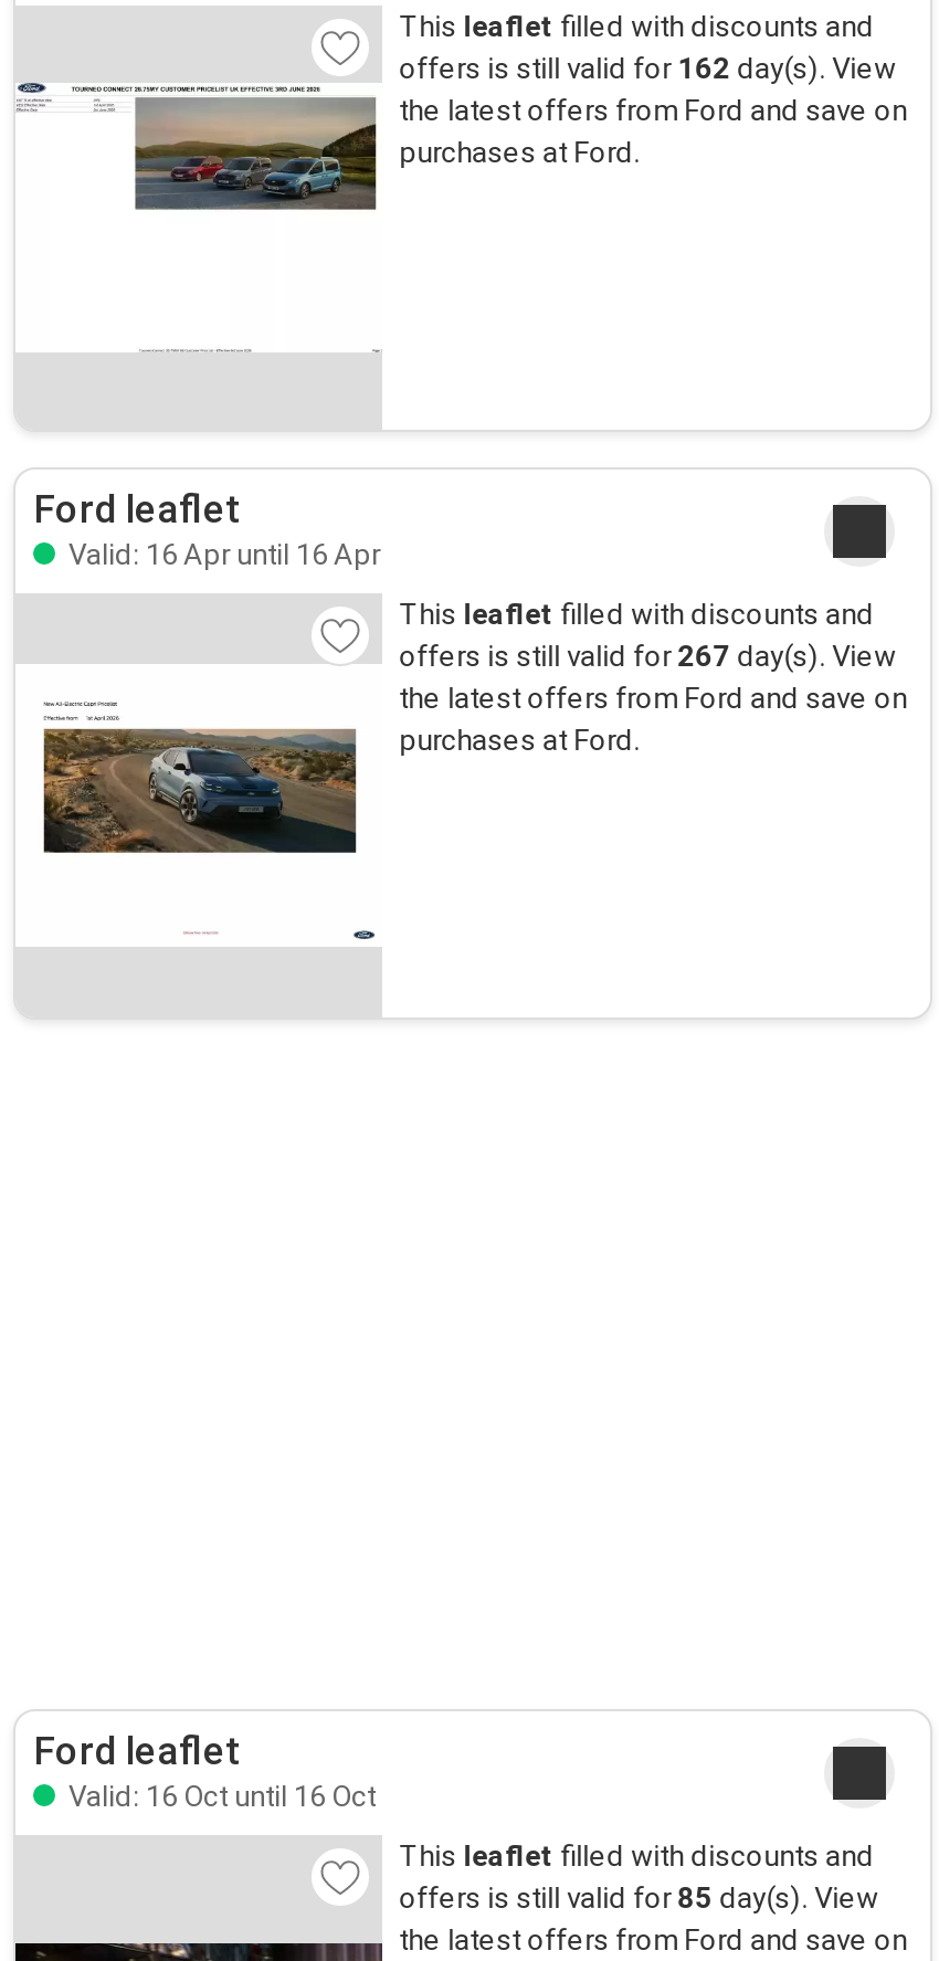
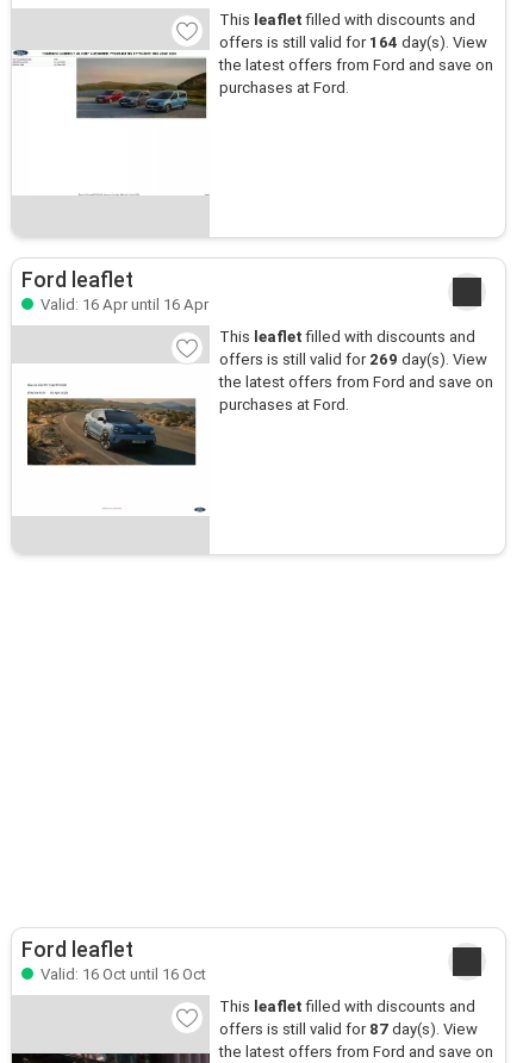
- offers is still valid for 162 day(s). View
+ offers is still valid for 164 day(s). View

- offers is still valid for 267 day(s). View
+ offers is still valid for 269 day(s). View

- offers is still valid for 85 day(s). View
+ offers is still valid for 87 day(s). View
